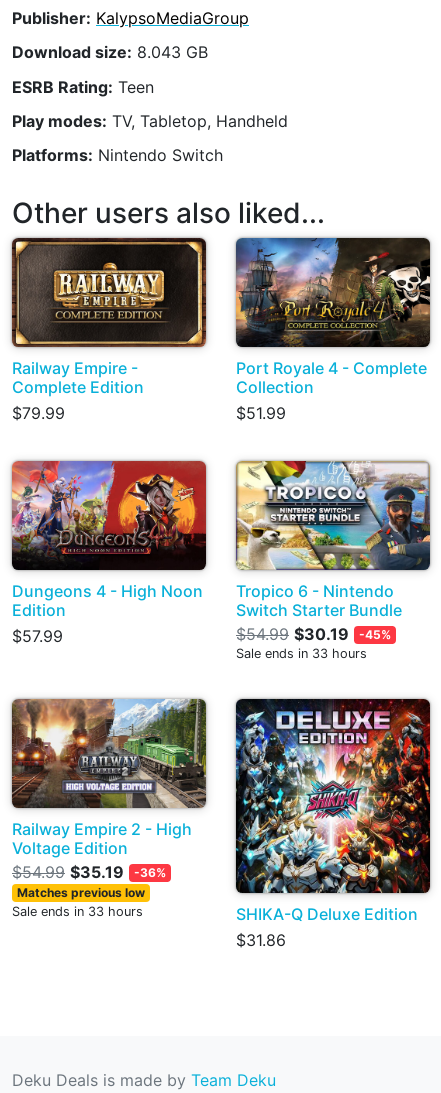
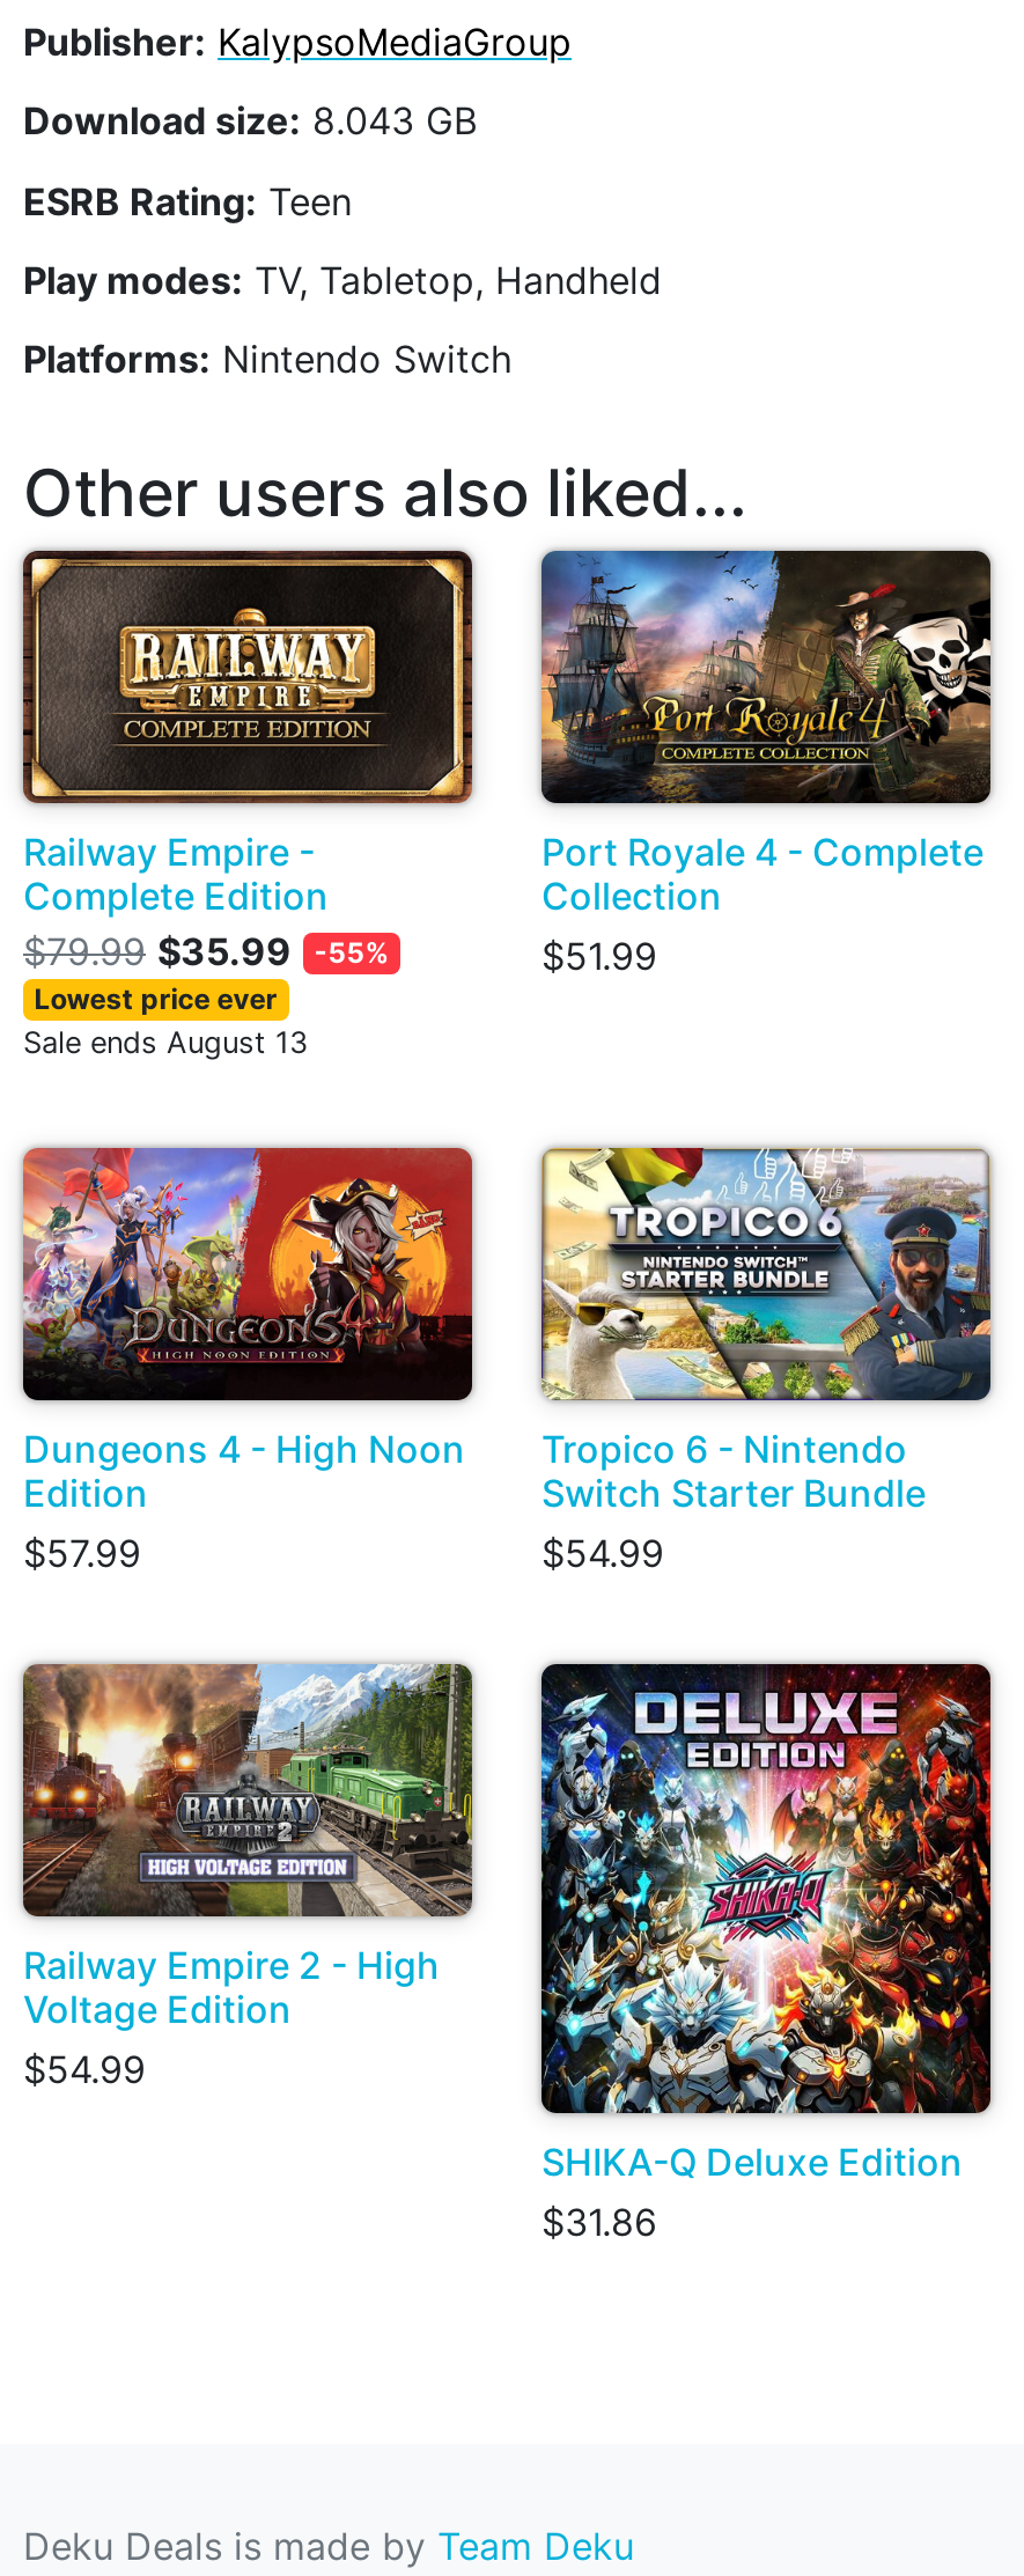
- $79.99
+ $79.99 $35.99
+ -55%
+ Lowest price ever
+ Sale ends August 13

moved down: [image]

- $54.99 $30.19
- -45%
- Sale ends in 33 hours
+ $54.99

- $54.99 $35.19
- -36%
- Matches previous low
- Sale ends in 33 hours
+ $54.99
